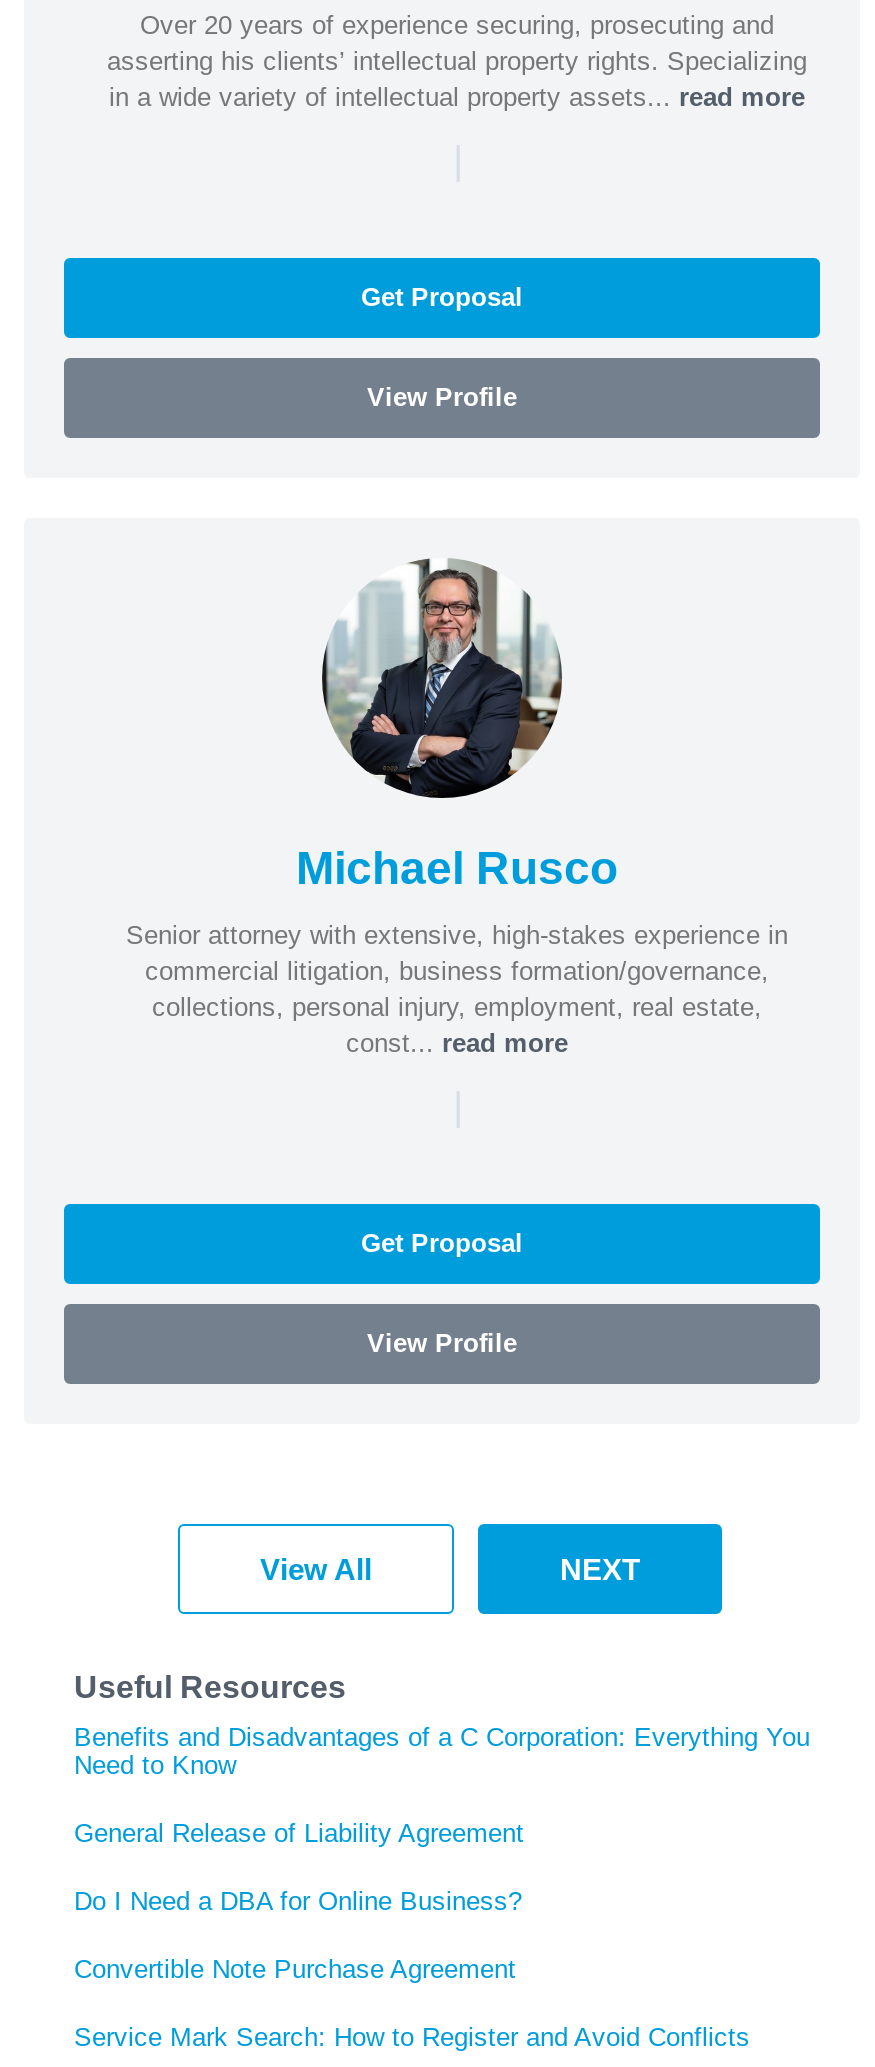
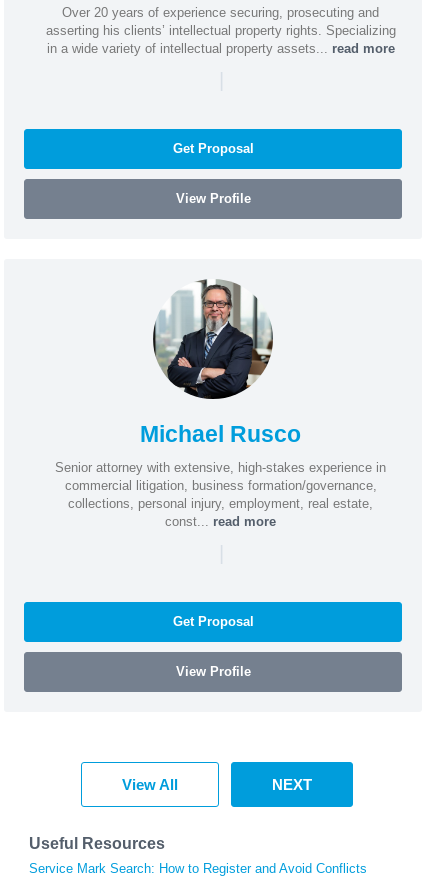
- Benefits and Disadvantages of a C Corporation: Everything You
- Need to Know
- General Release of Liability Agreement
- Do I Need a DBA for Online Business?
- Convertible Note Purchase Agreement
